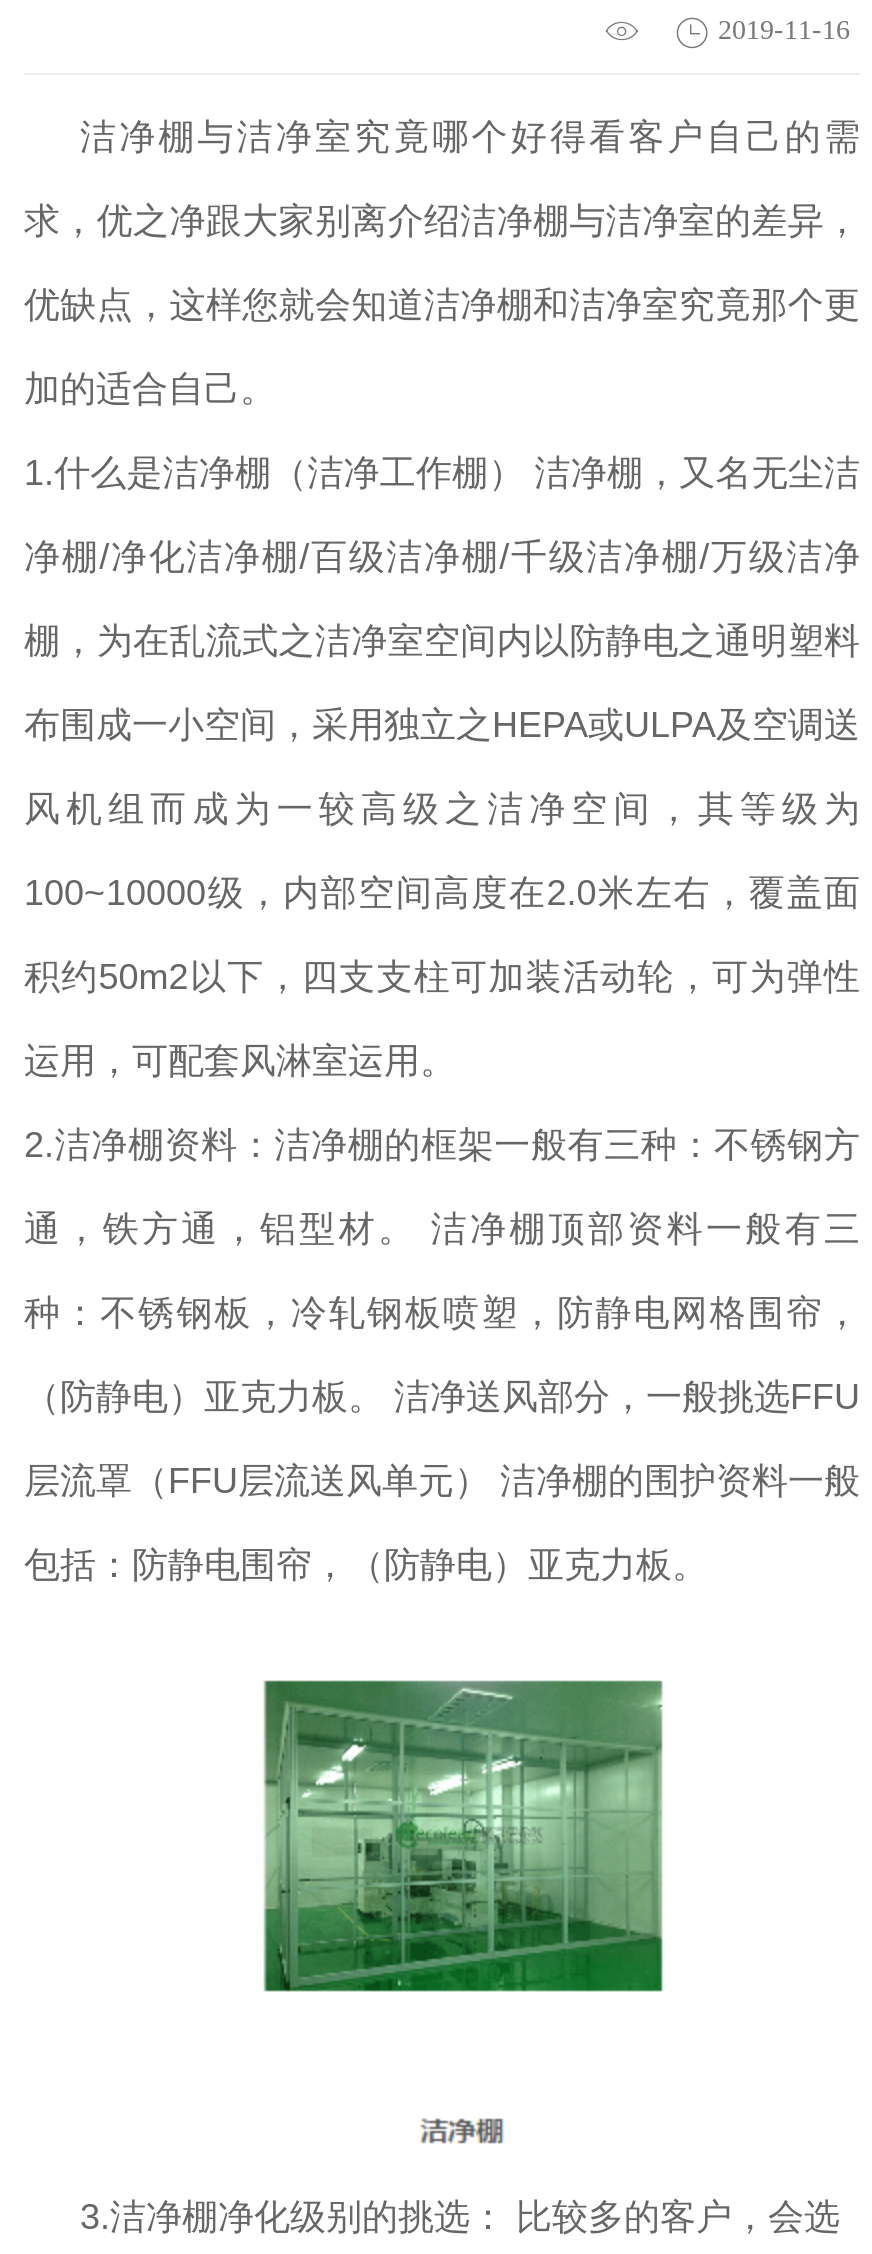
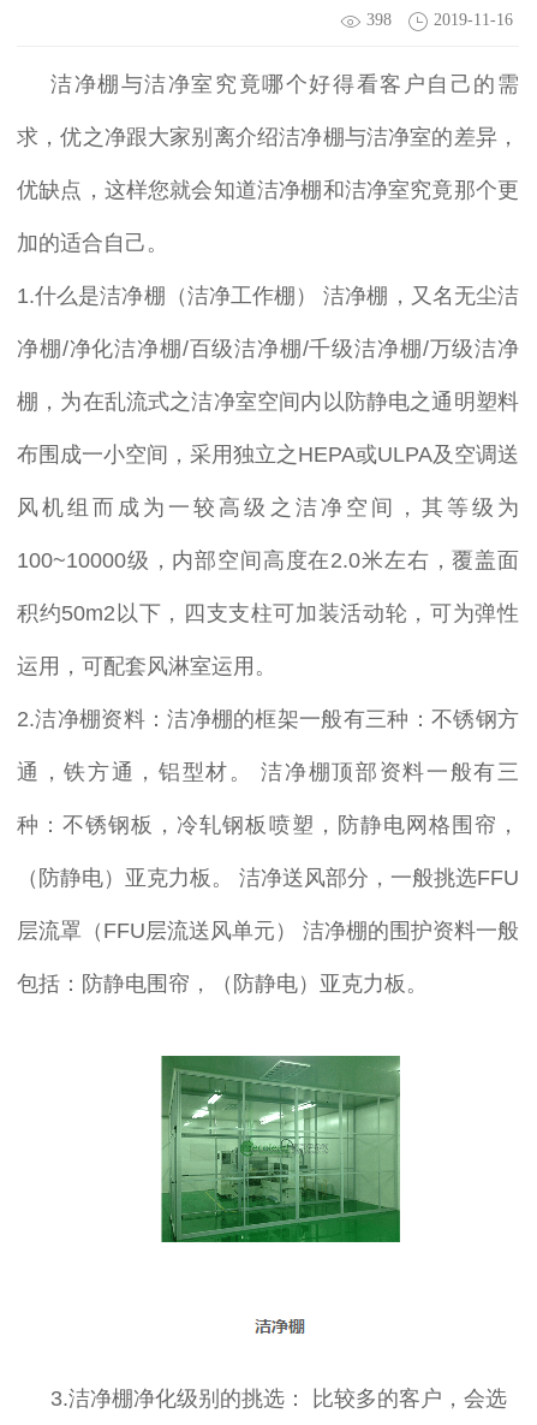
+ 398
